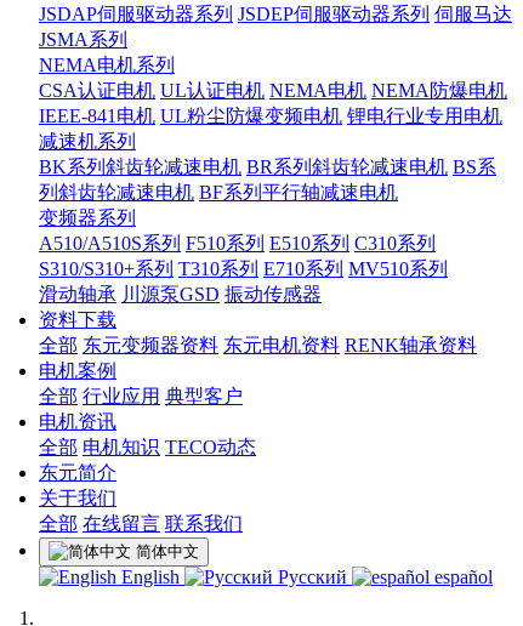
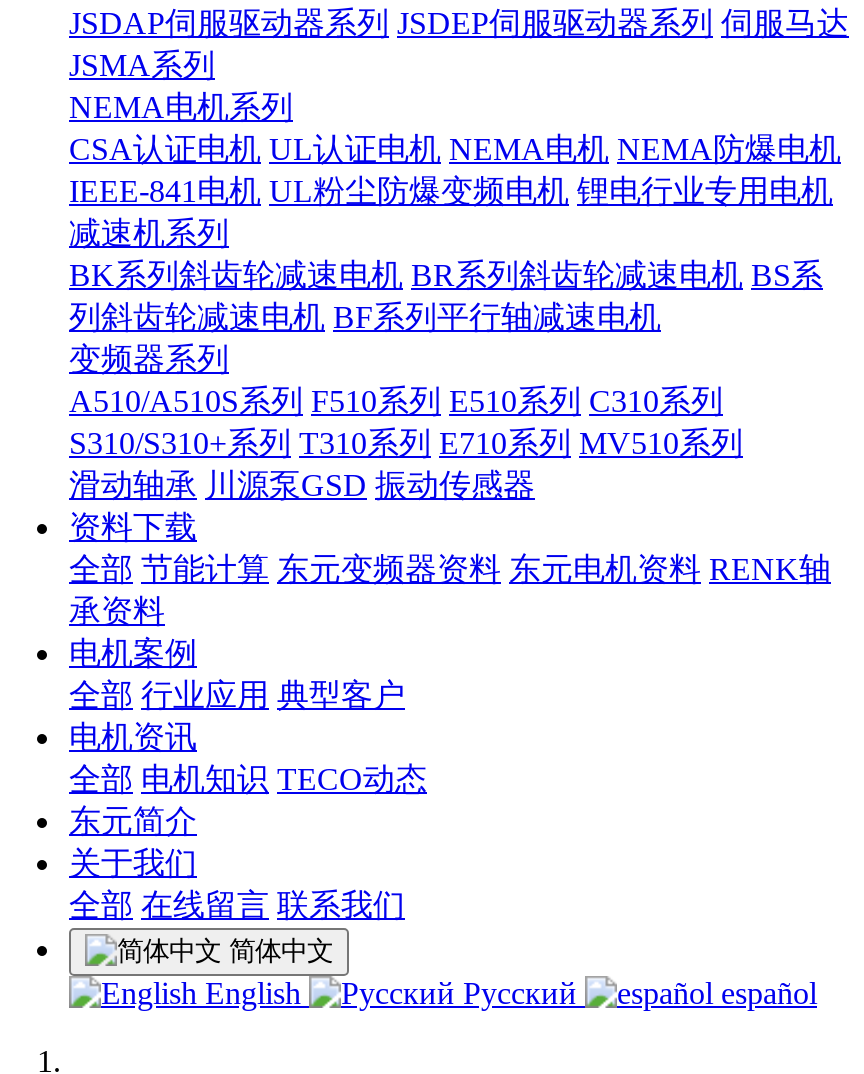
- 全部 东元变频器资料 东元电机资料 RENK轴承资料
+ 全部 节能计算 东元变频器资料 东元电机资料 RENK轴
+ 承资料
